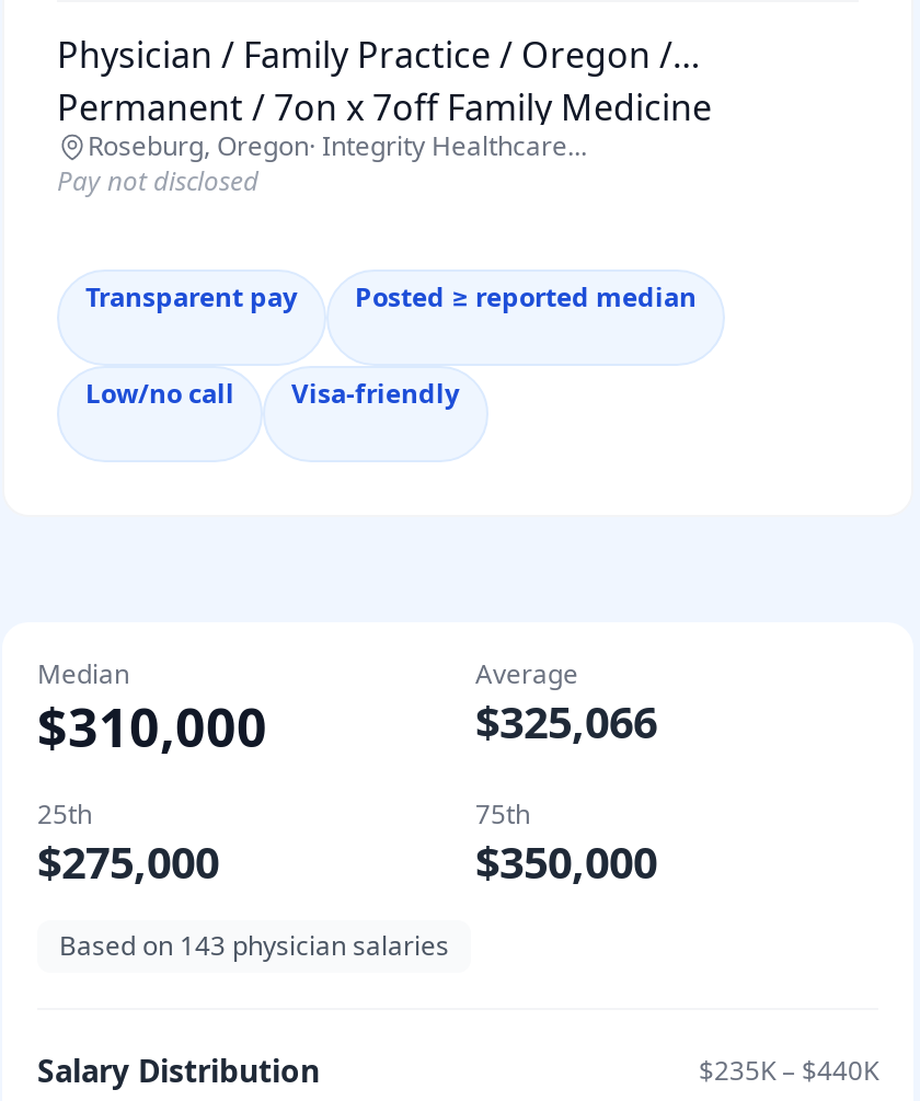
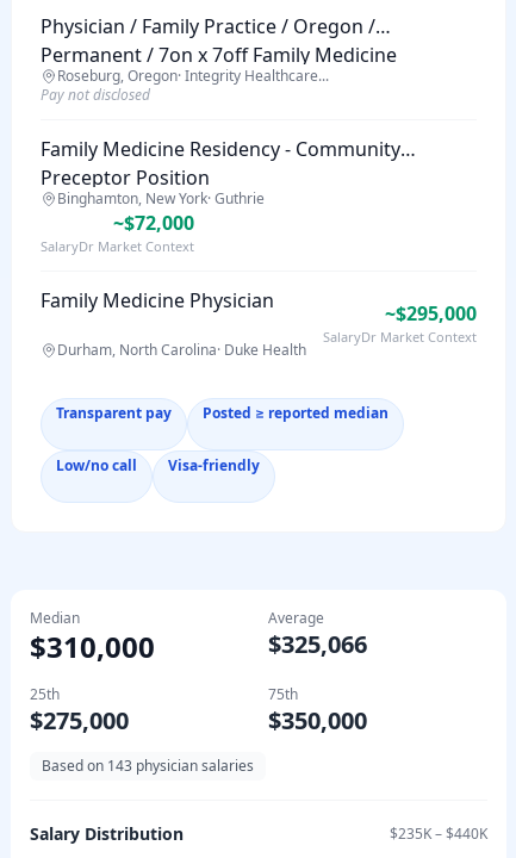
+ Family Medicine Residency - Community
+ Preceptor Position
+ Binghamton, New York · Guthrie
+ ~$72,000
+ SalaryDr Market Context
+ Family Medicine Physician
+ Durham, North Carolina · Duke Health

+ ~$295,000
+ SalaryDr Market Context
